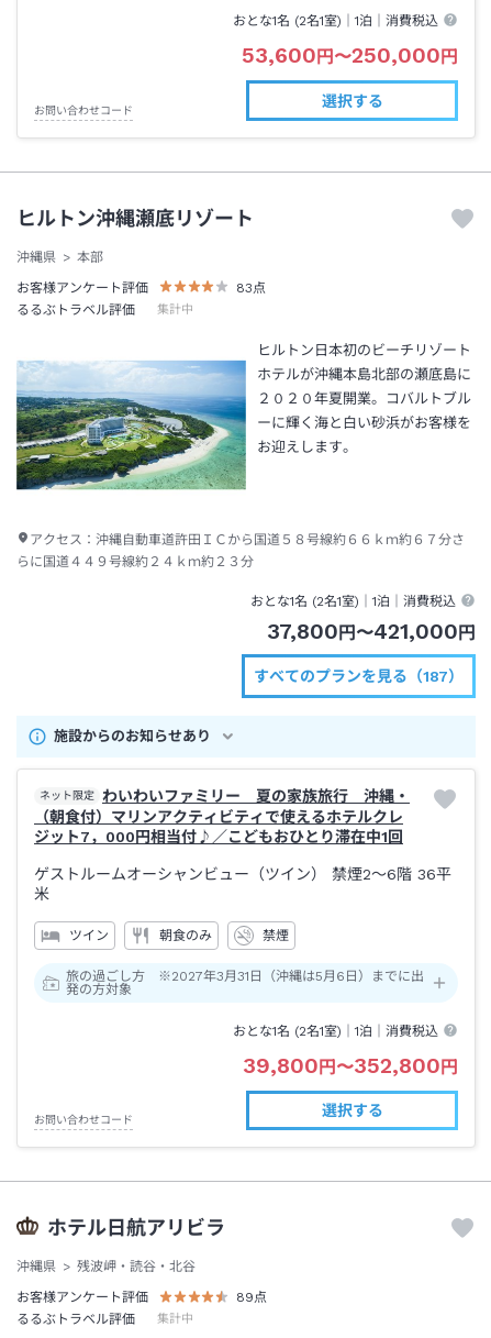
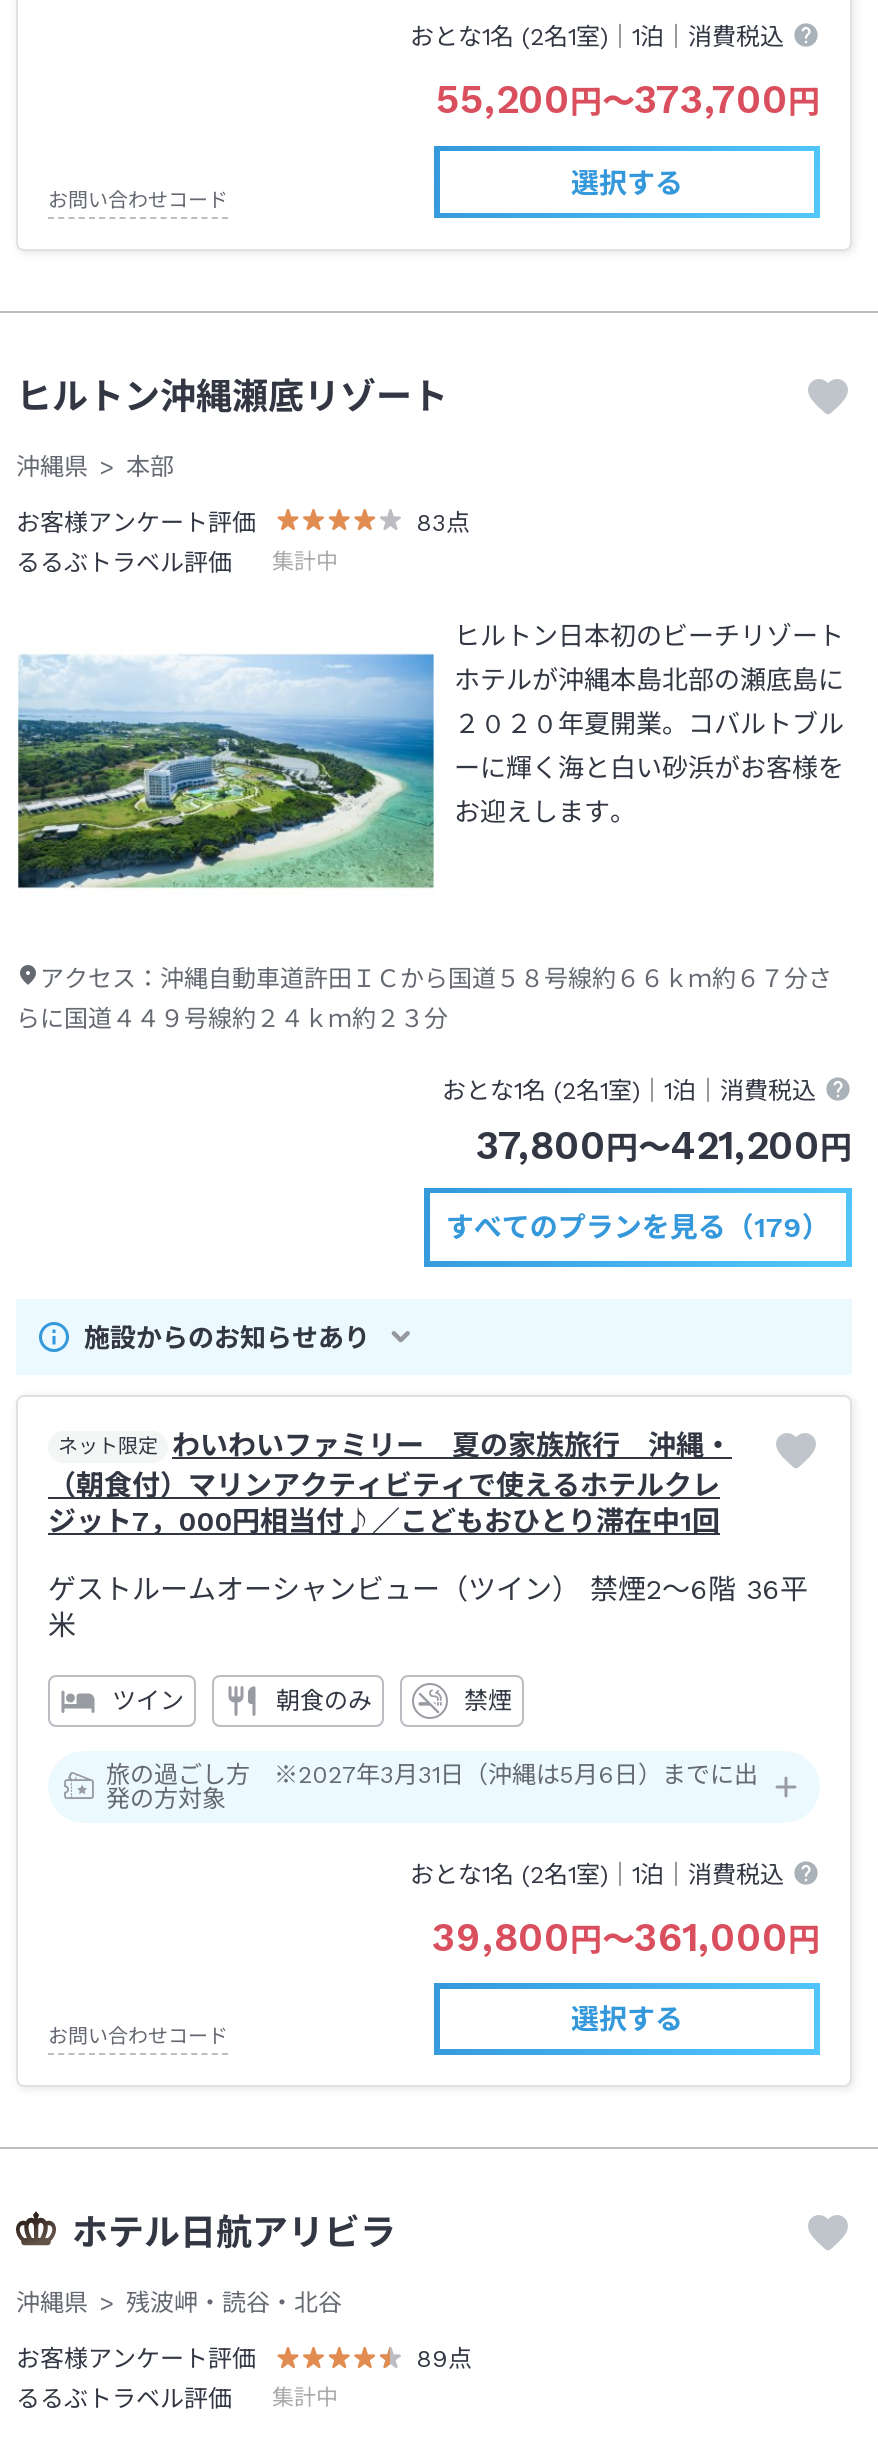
- 53,600円〜250,000円
+ 55,200円〜373,700円

- 37,800円〜421,000円
+ 37,800円〜421,200円

- すべてのプランを見る（187）
+ すべてのプランを見る（179）

- 39,800円〜352,800円
+ 39,800円〜361,000円
